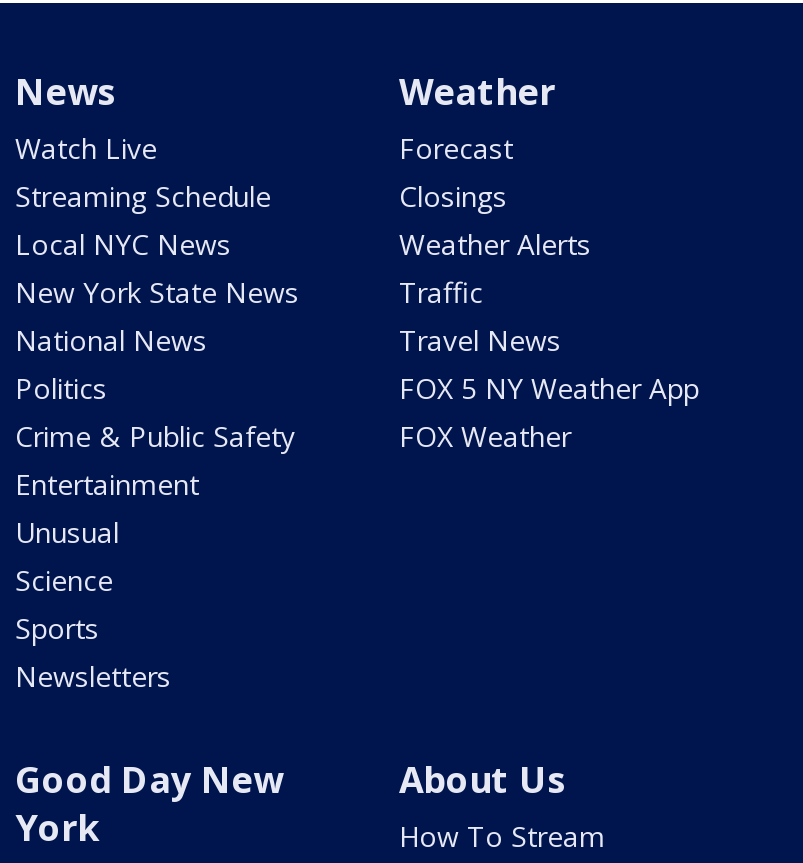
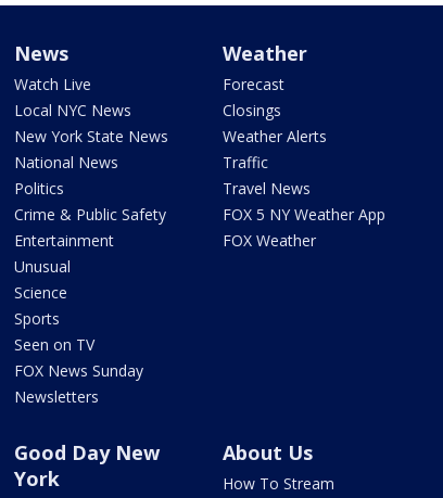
- Streaming Schedule

moved up: Local NYC News | New York State News | National News | ... | Science | Sports

+ Seen on TV
+ FOX News Sunday
